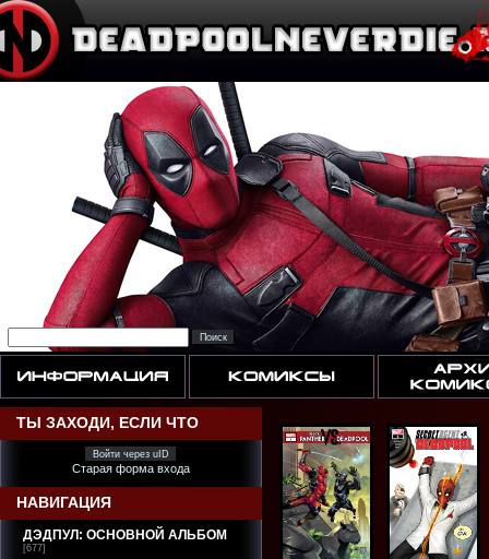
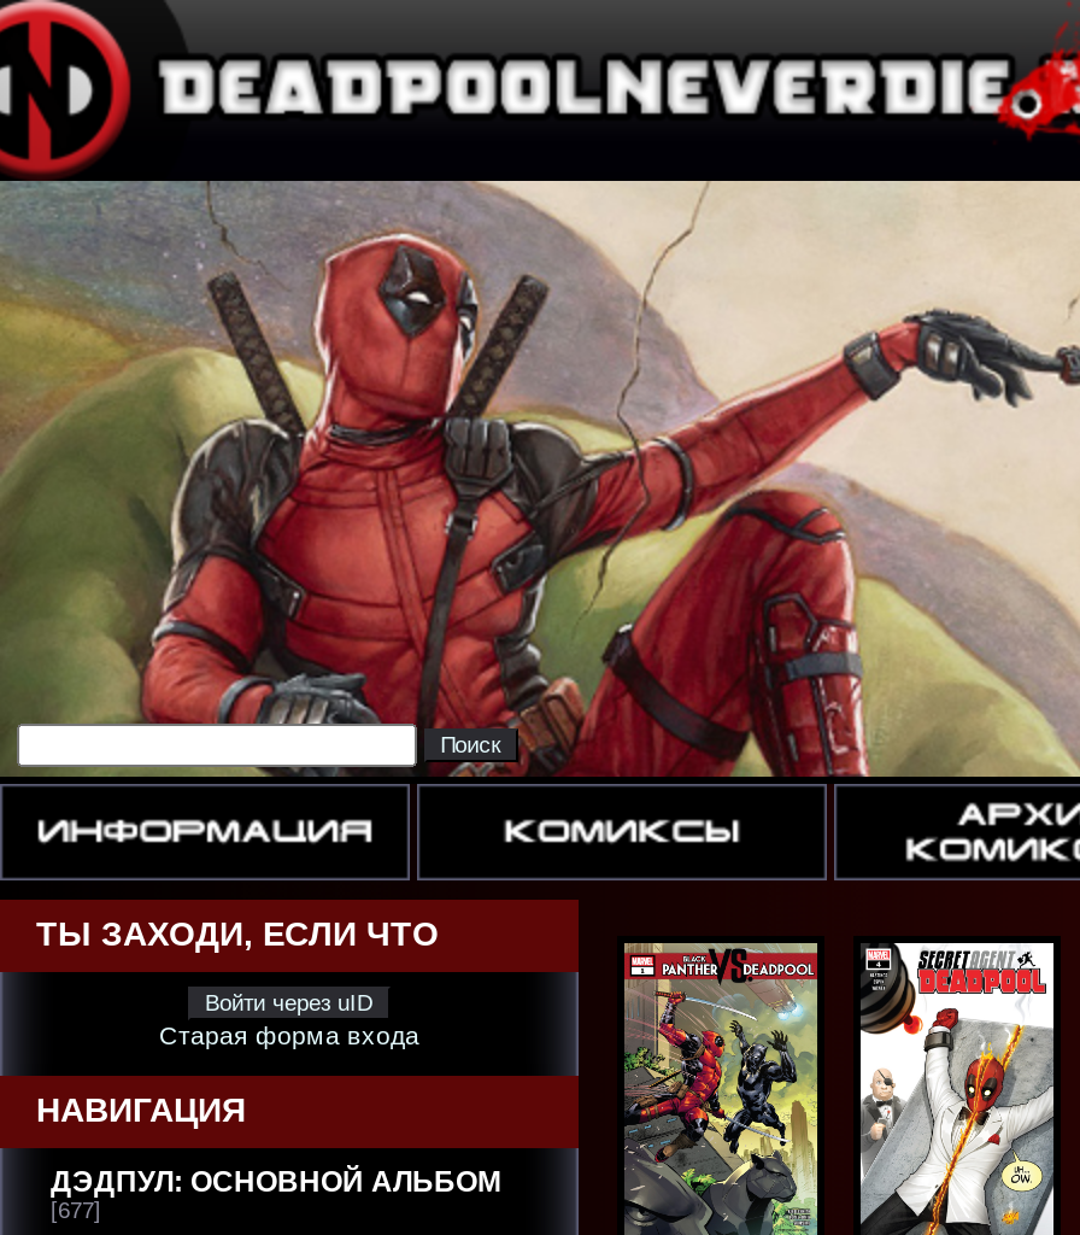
- [image]
+ [image]
